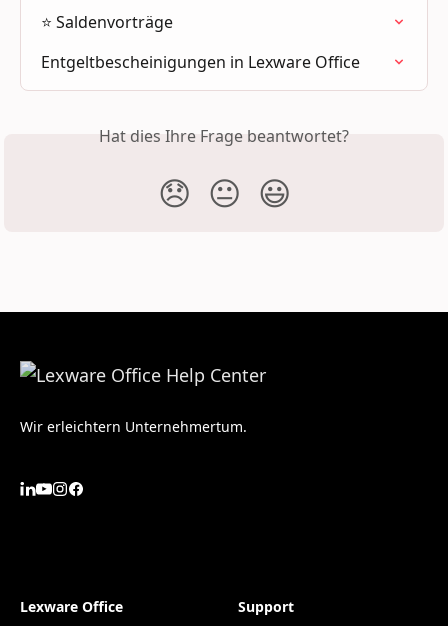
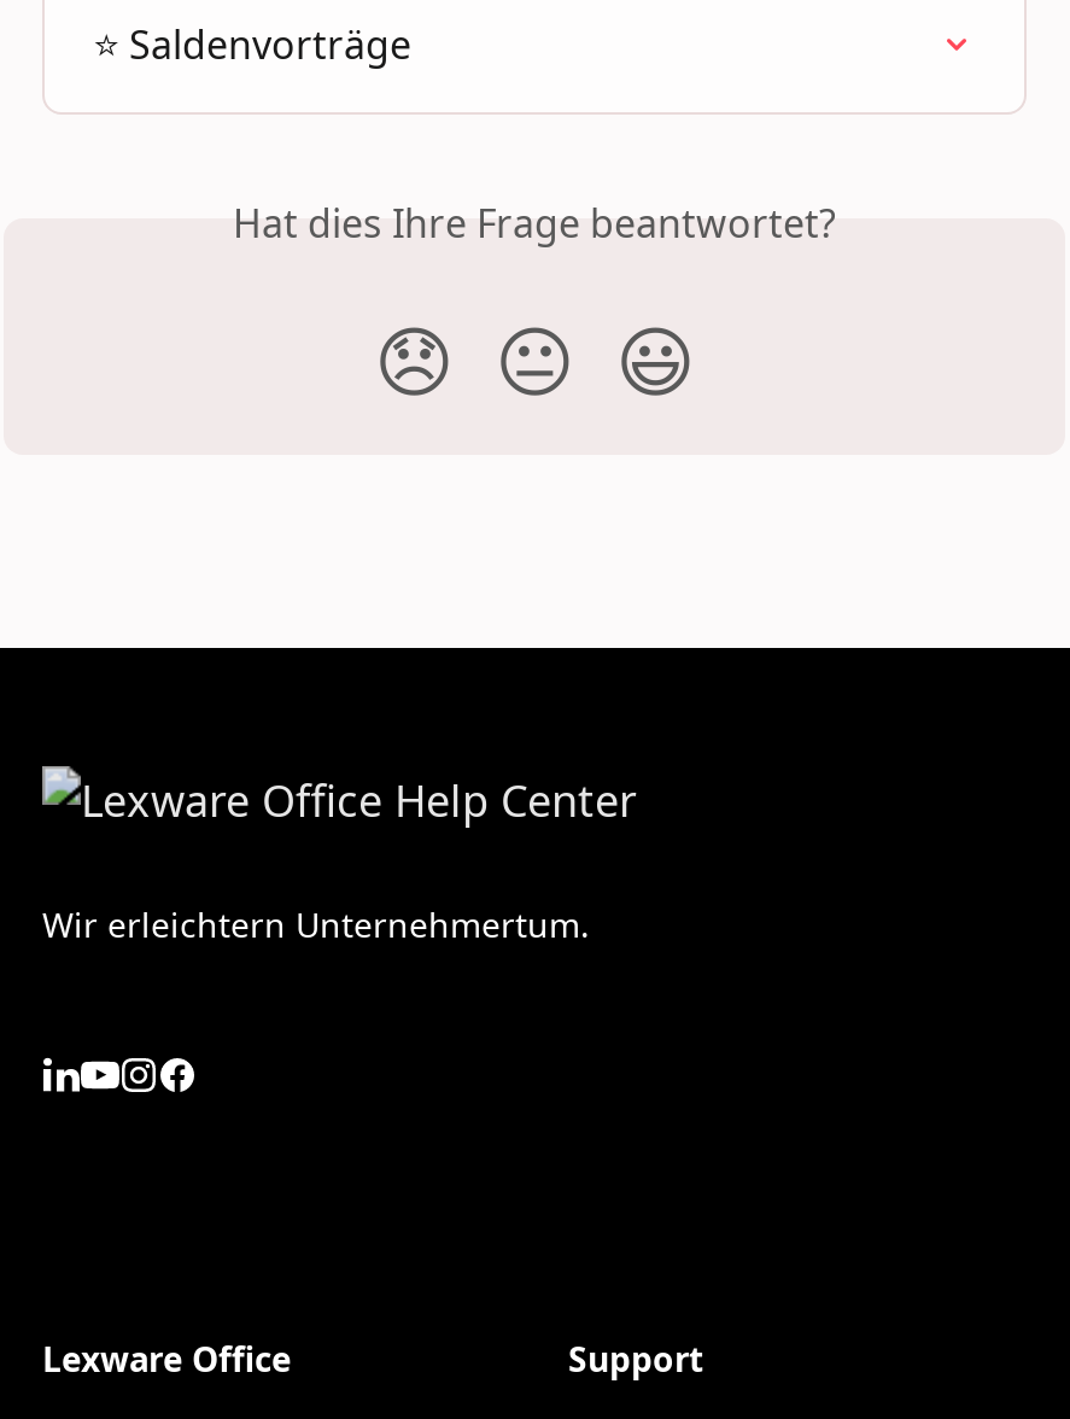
- Entgeltbescheinigungen in Lexware Office
